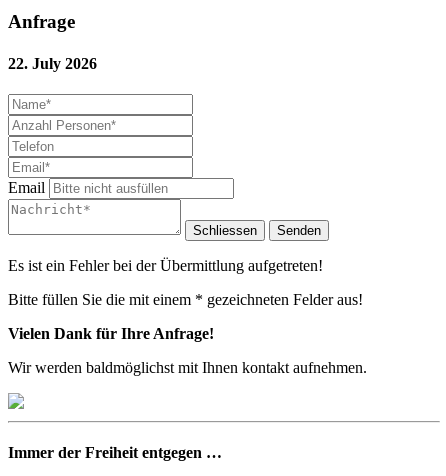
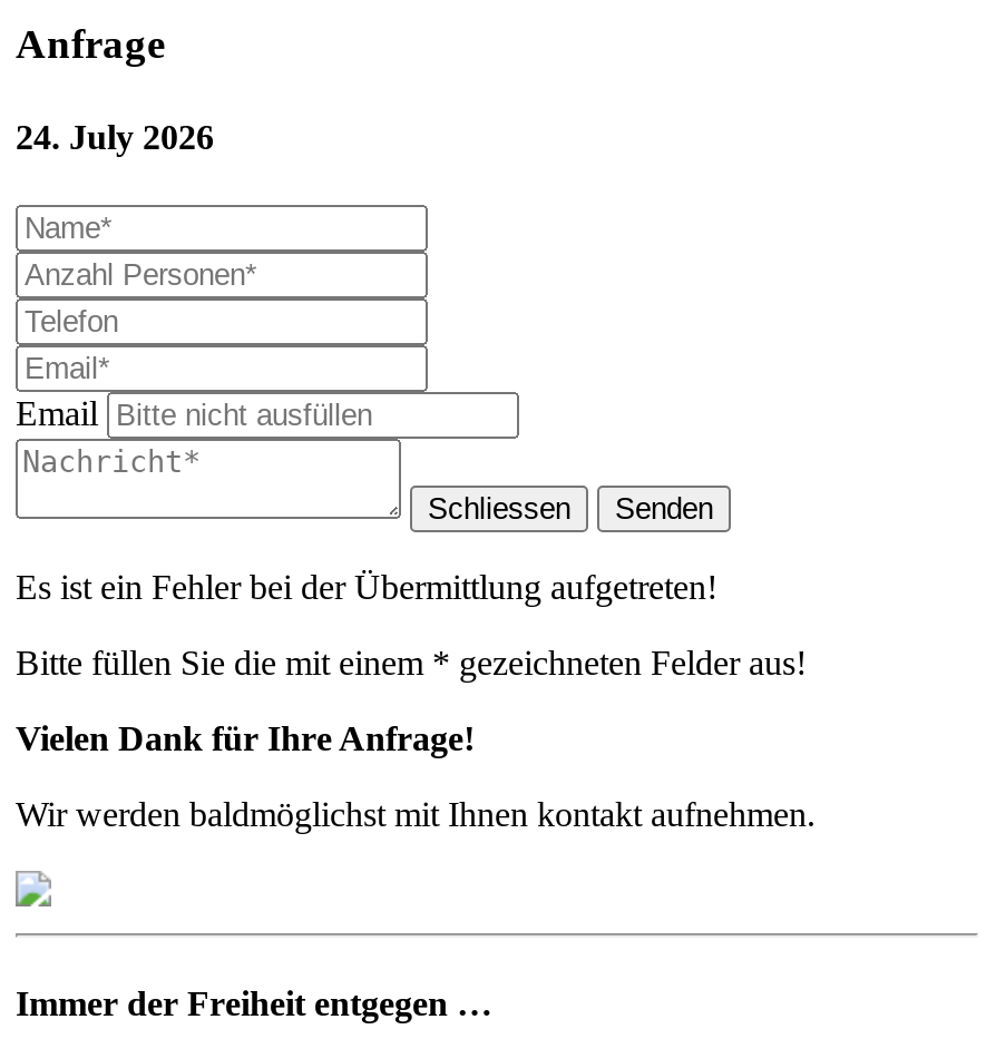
- 22. July 2026
+ 24. July 2026
